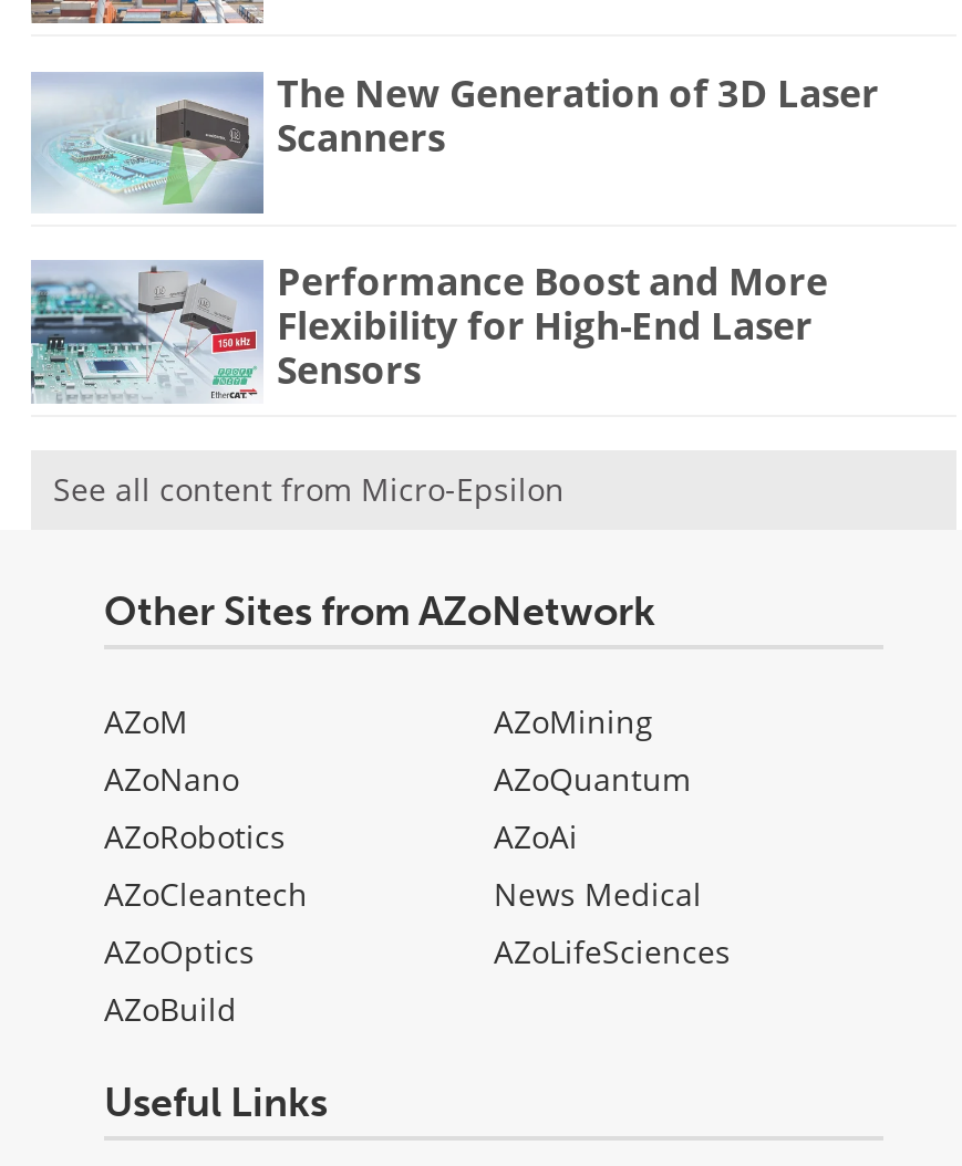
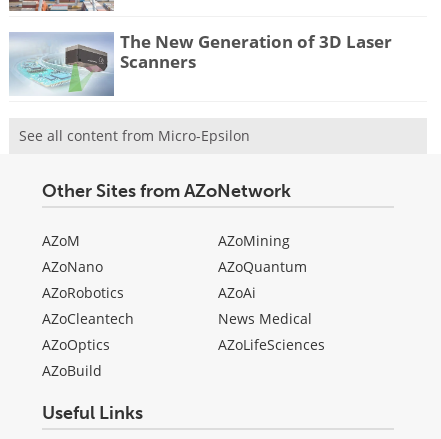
- [image]
- Performance Boost and More
- Flexibility for High-End Laser
- Sensors
